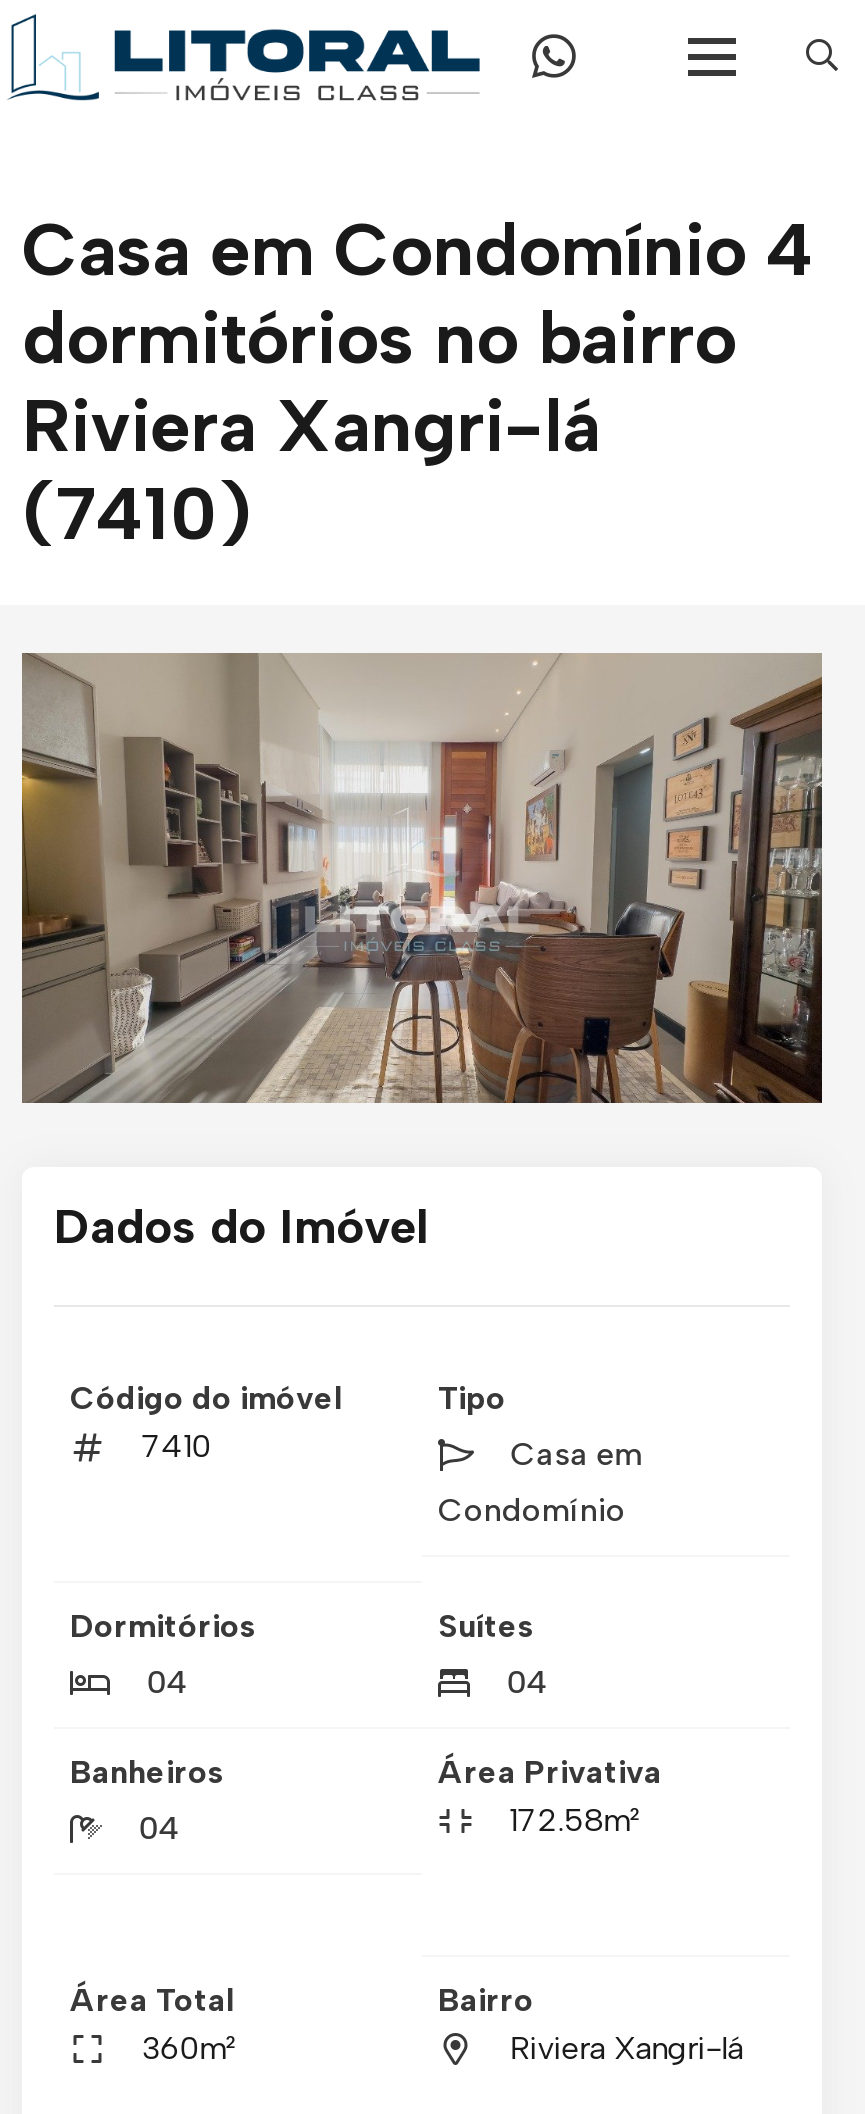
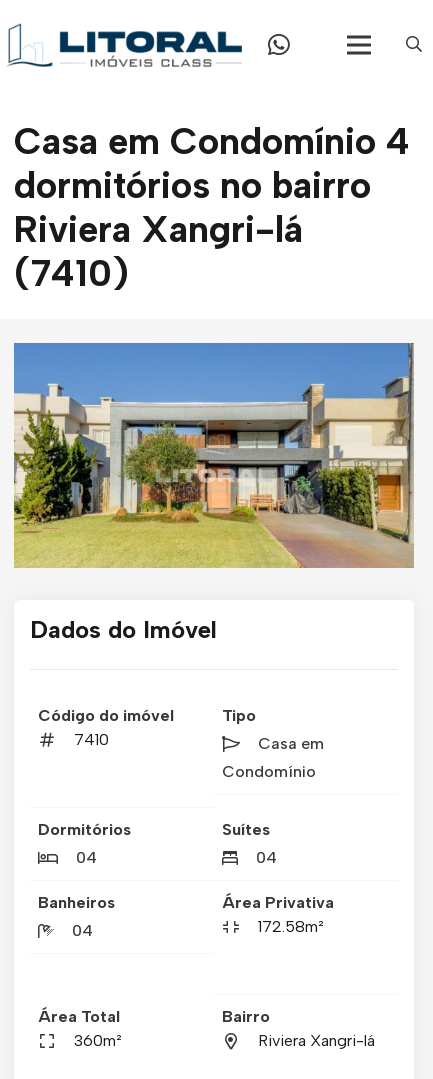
- [image]
+ [image]
